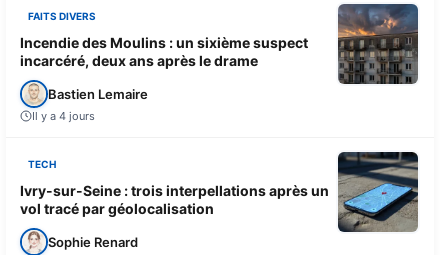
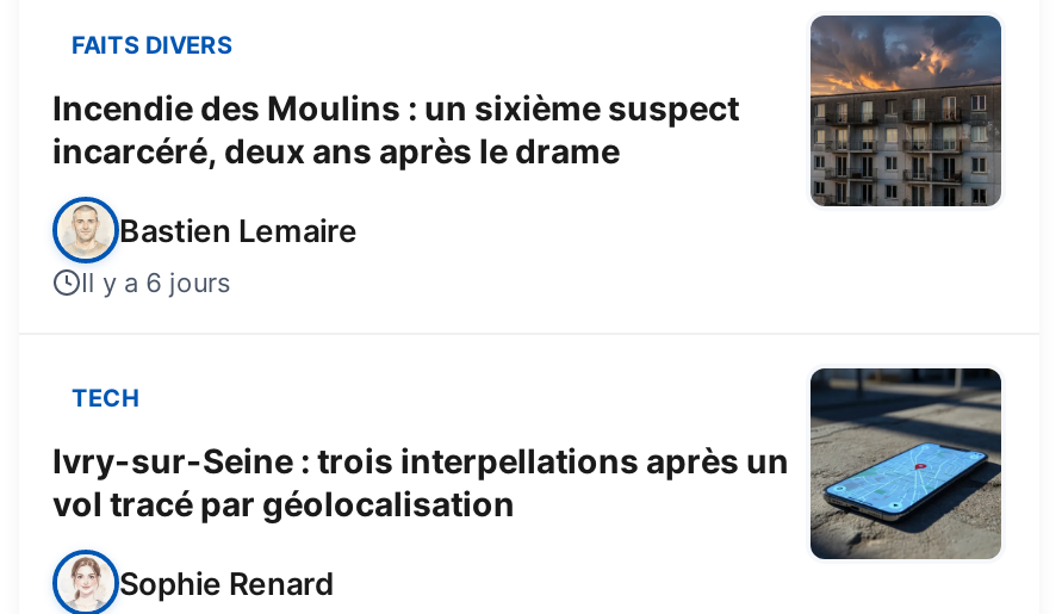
- Il y a 4 jours
+ Il y a 6 jours
